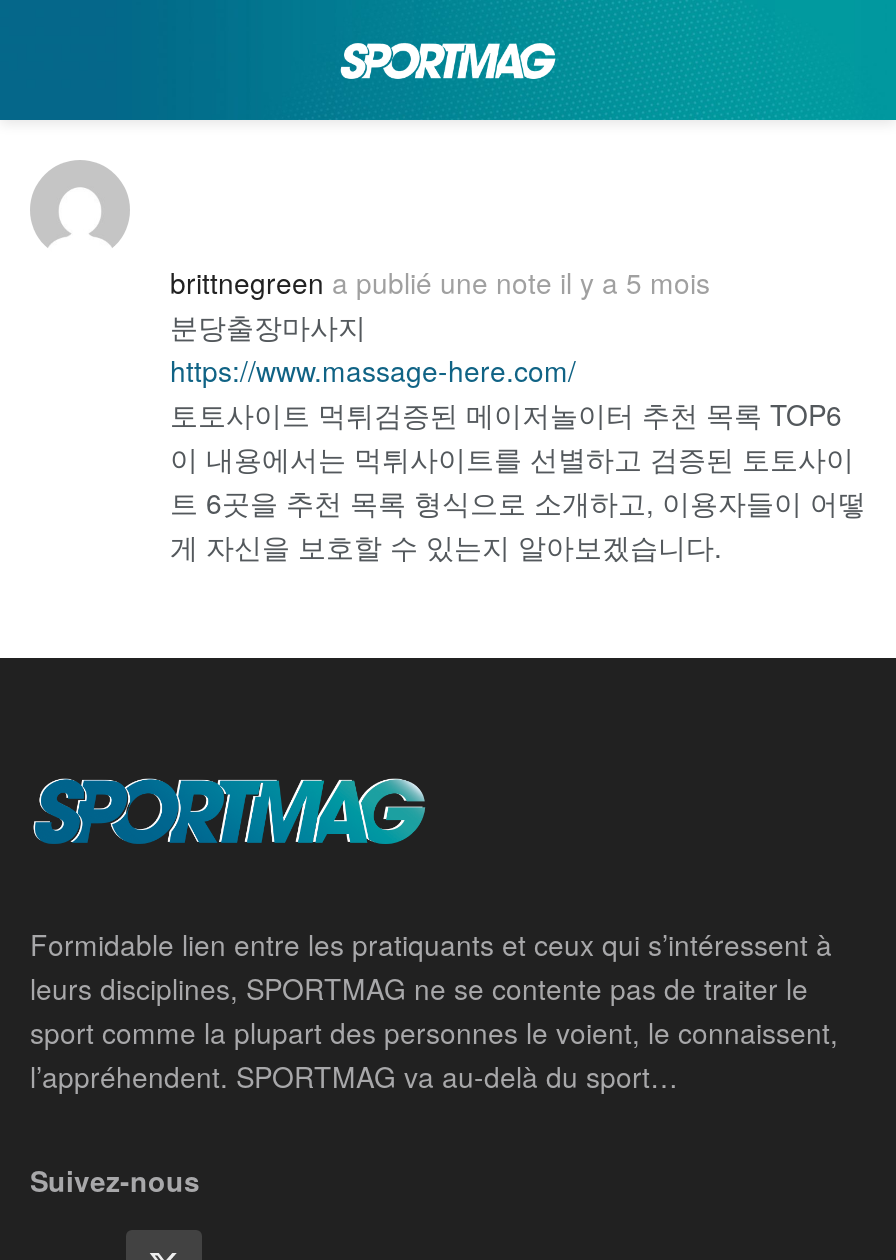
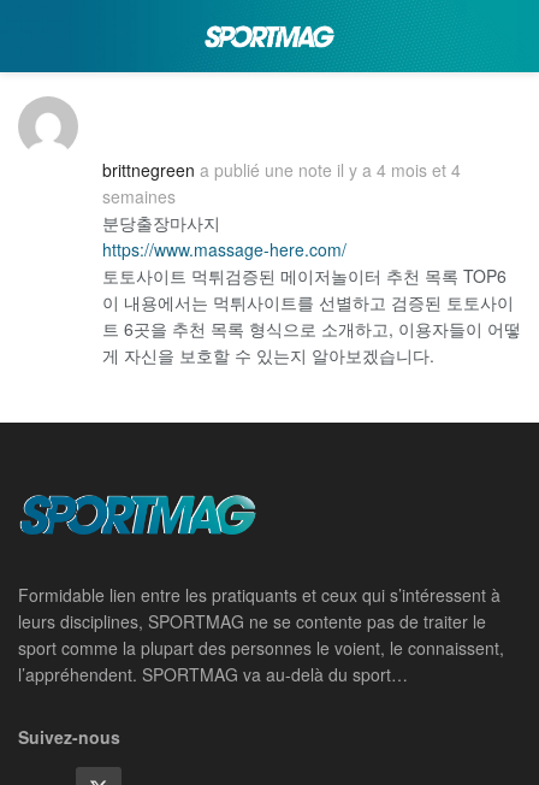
- brittnegreen a publié une note il y a 5 mois
+ brittnegreen a publié une note il y a 4 mois et 4
+ semaines
